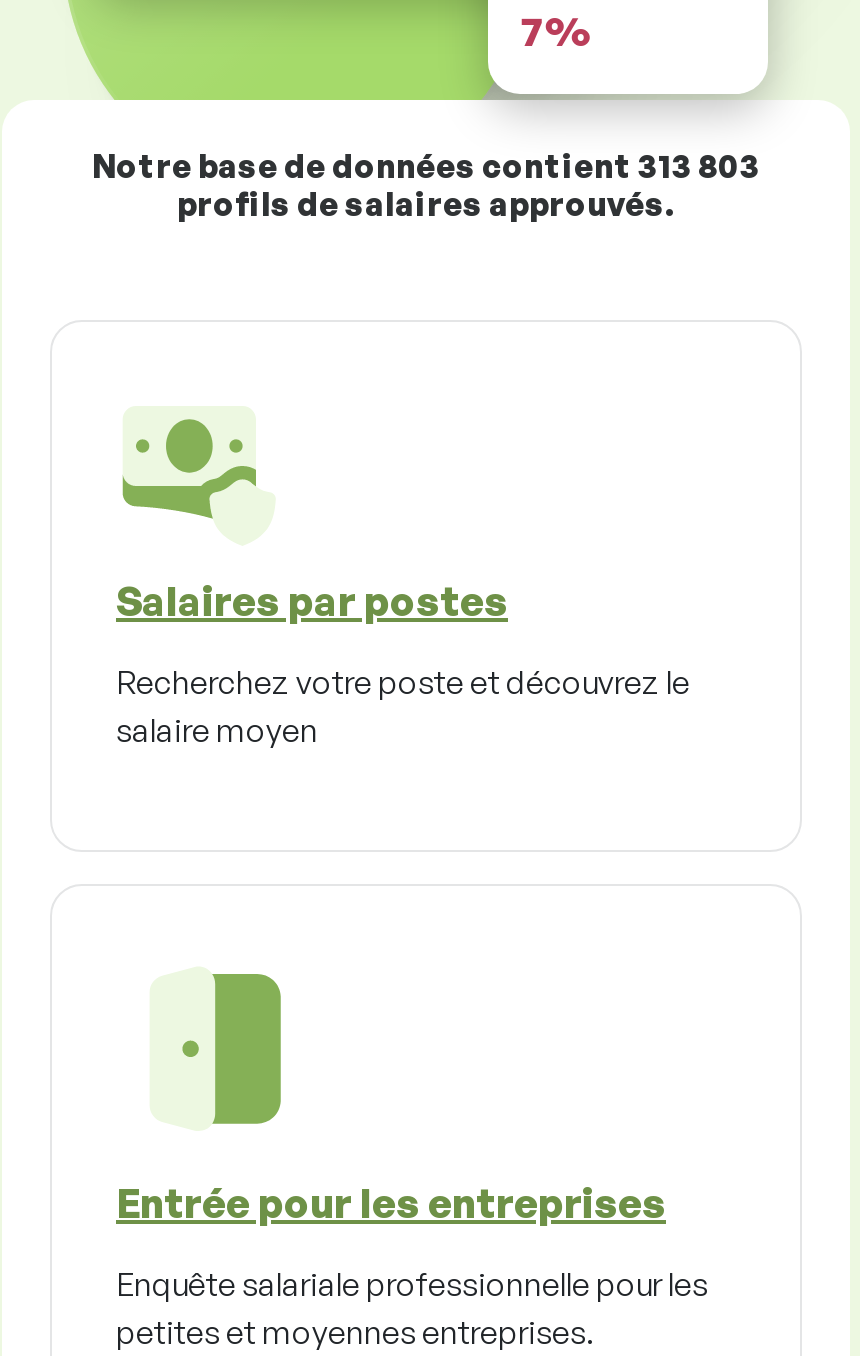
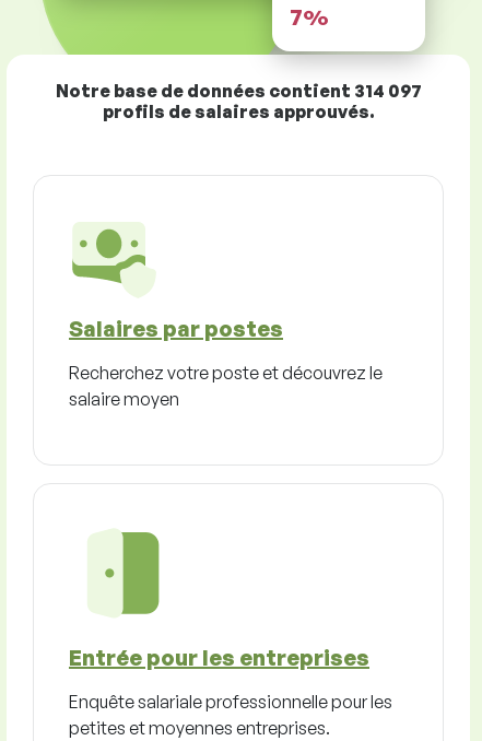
- Notre base de données contient 313 803
+ Notre base de données contient 314 097
